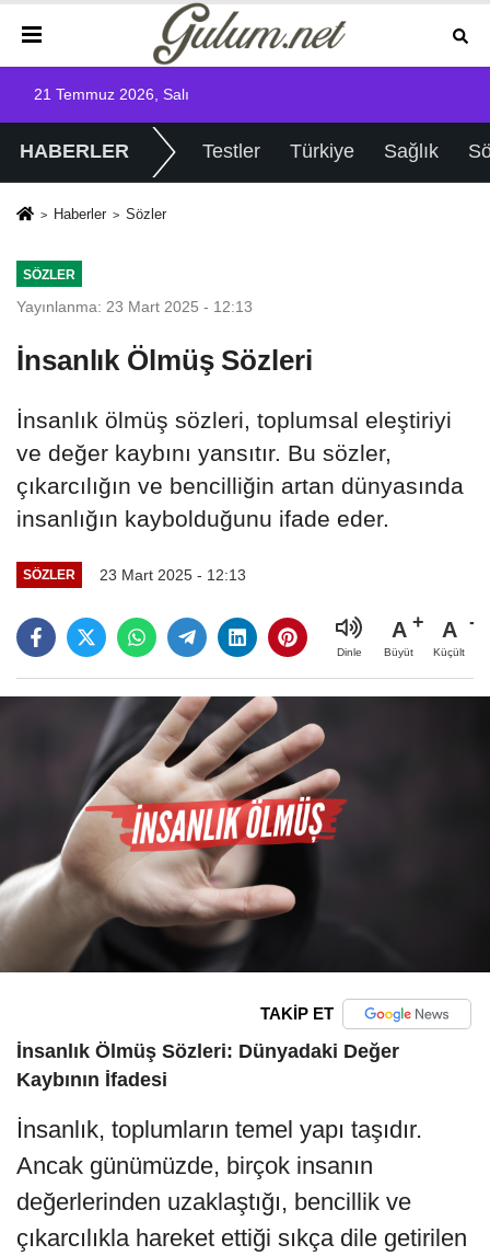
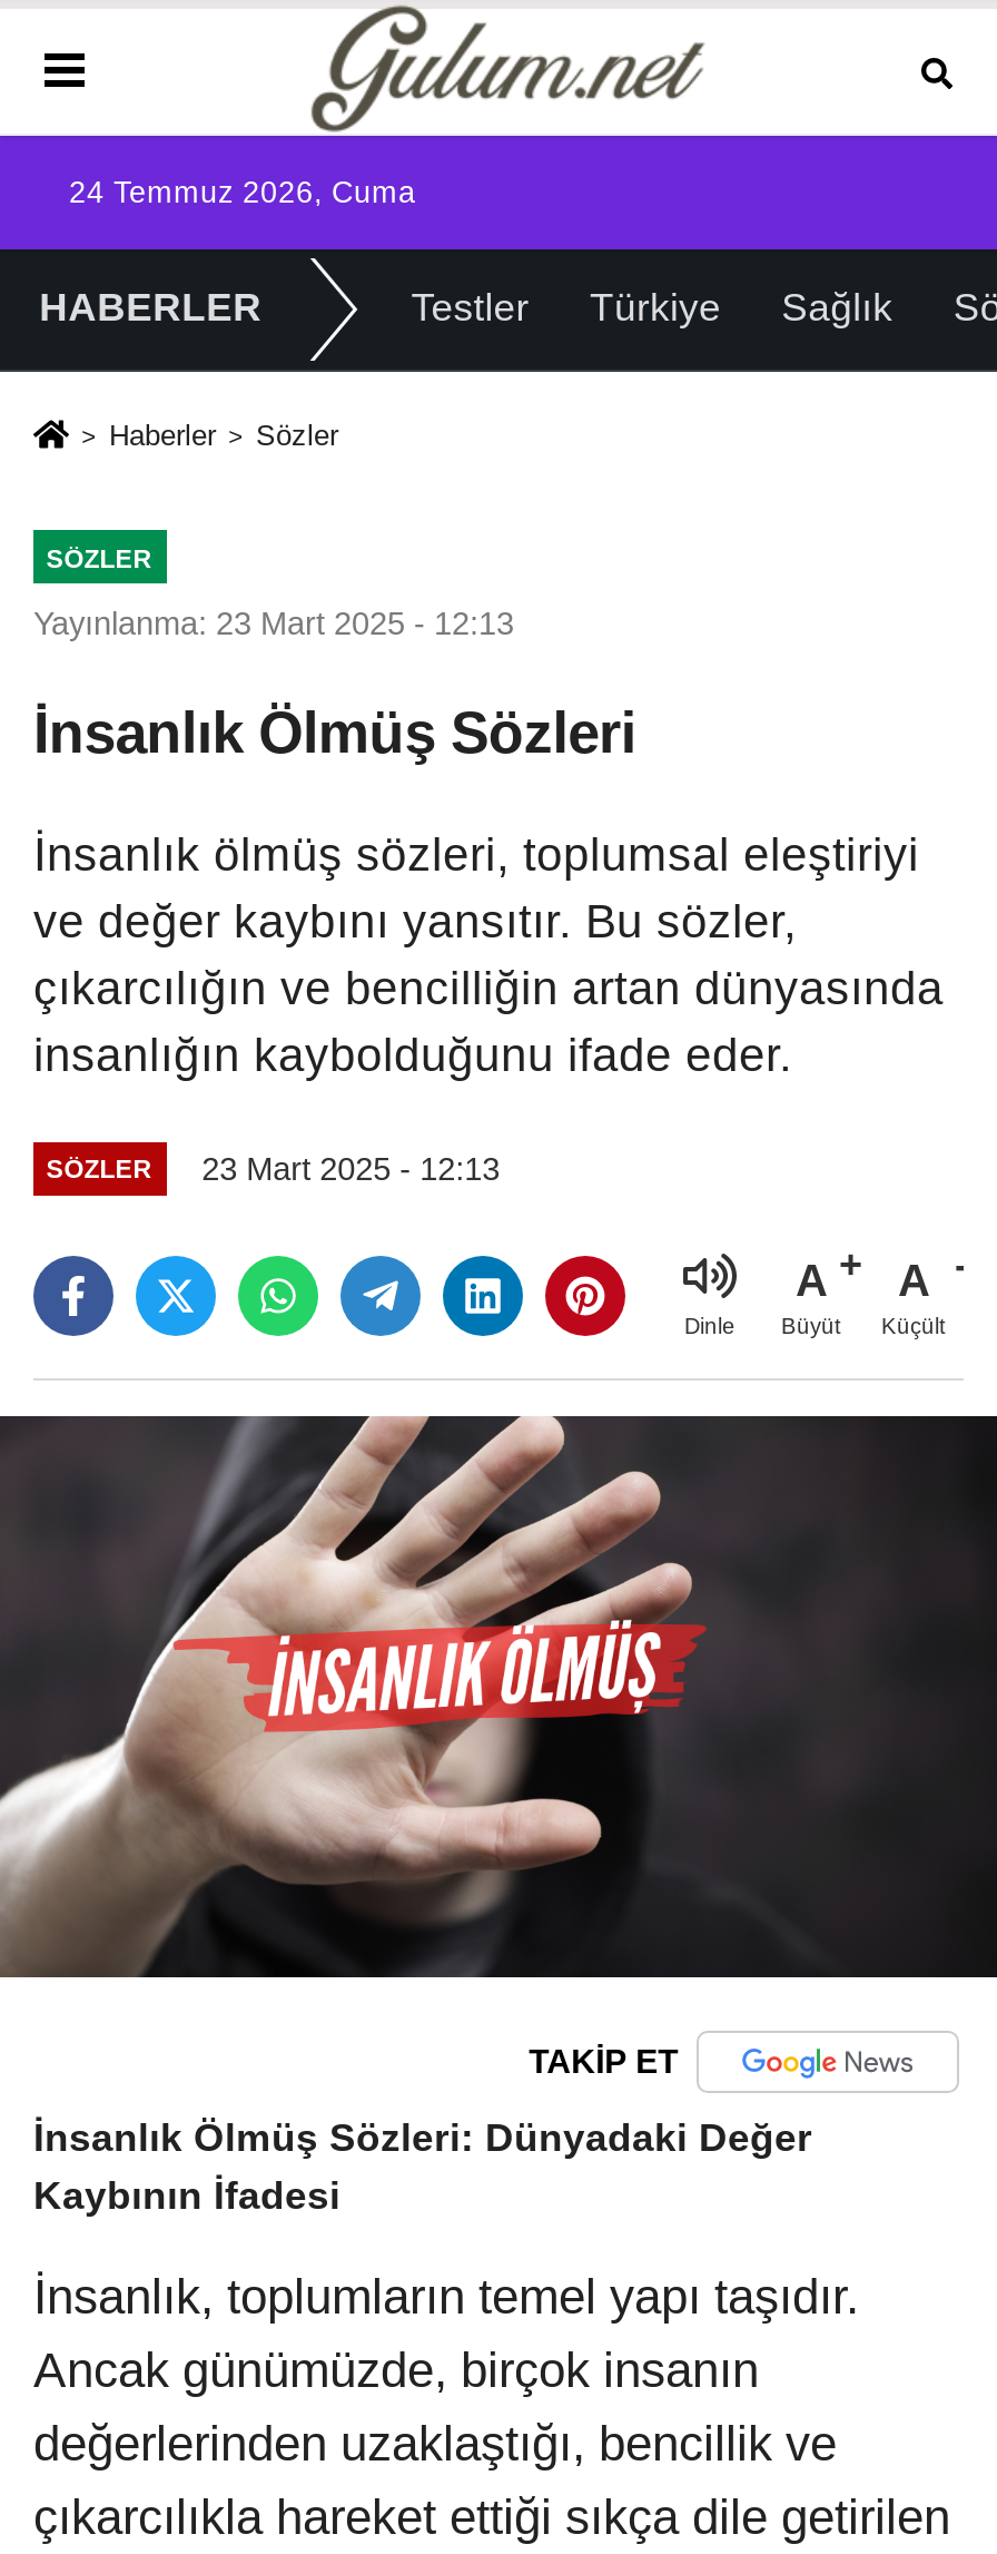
- 21 Temmuz 2026, Salı
+ 24 Temmuz 2026, Cuma
